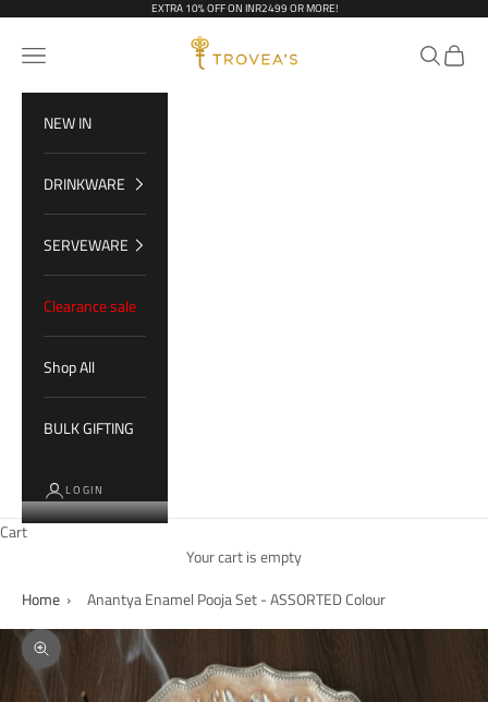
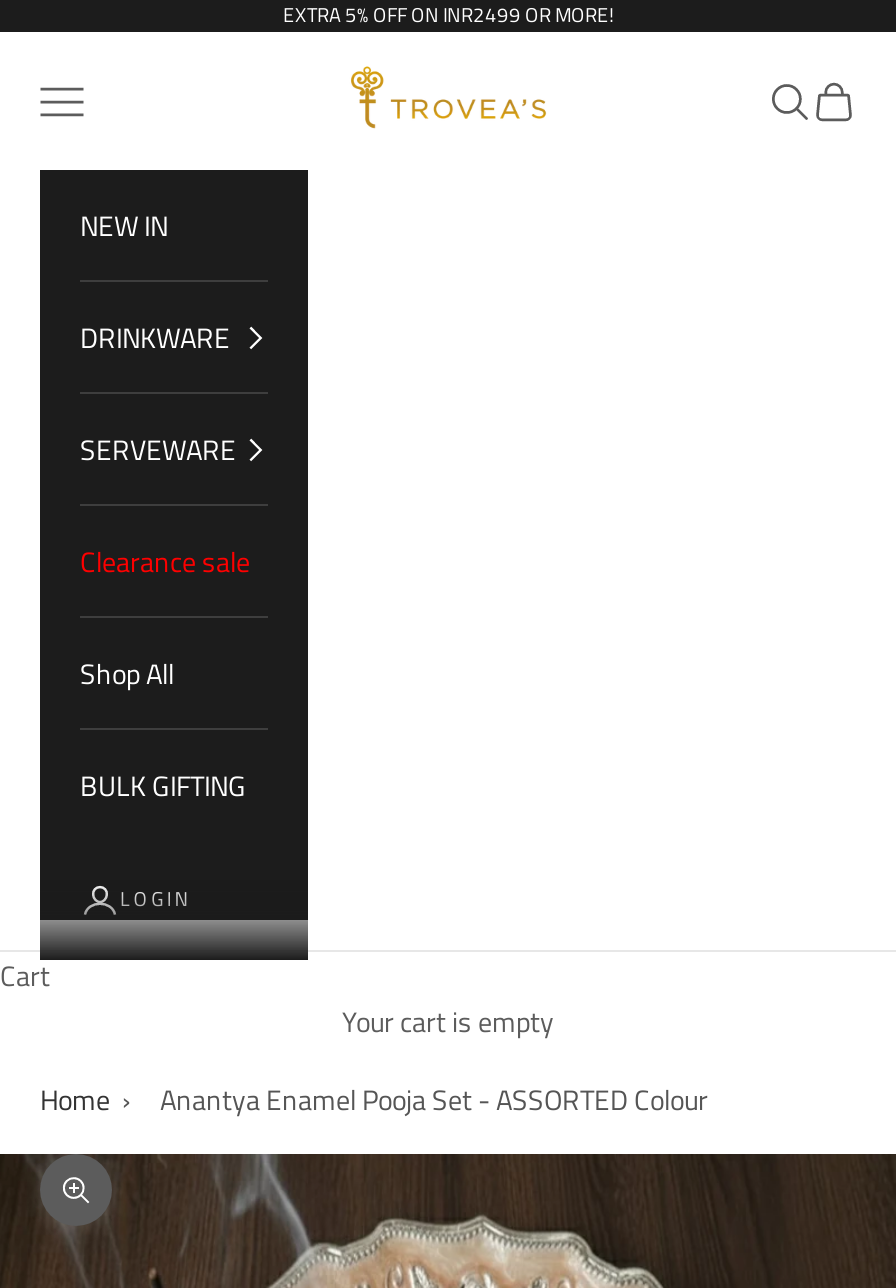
- EXTRA 10% OFF ON INR2499 OR MORE!
+ EXTRA 5% OFF ON INR2499 OR MORE!
